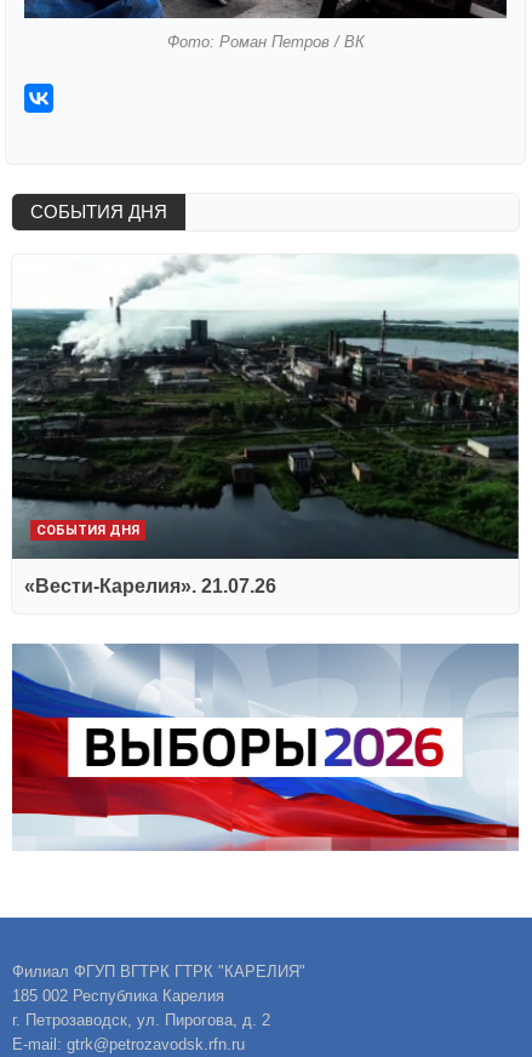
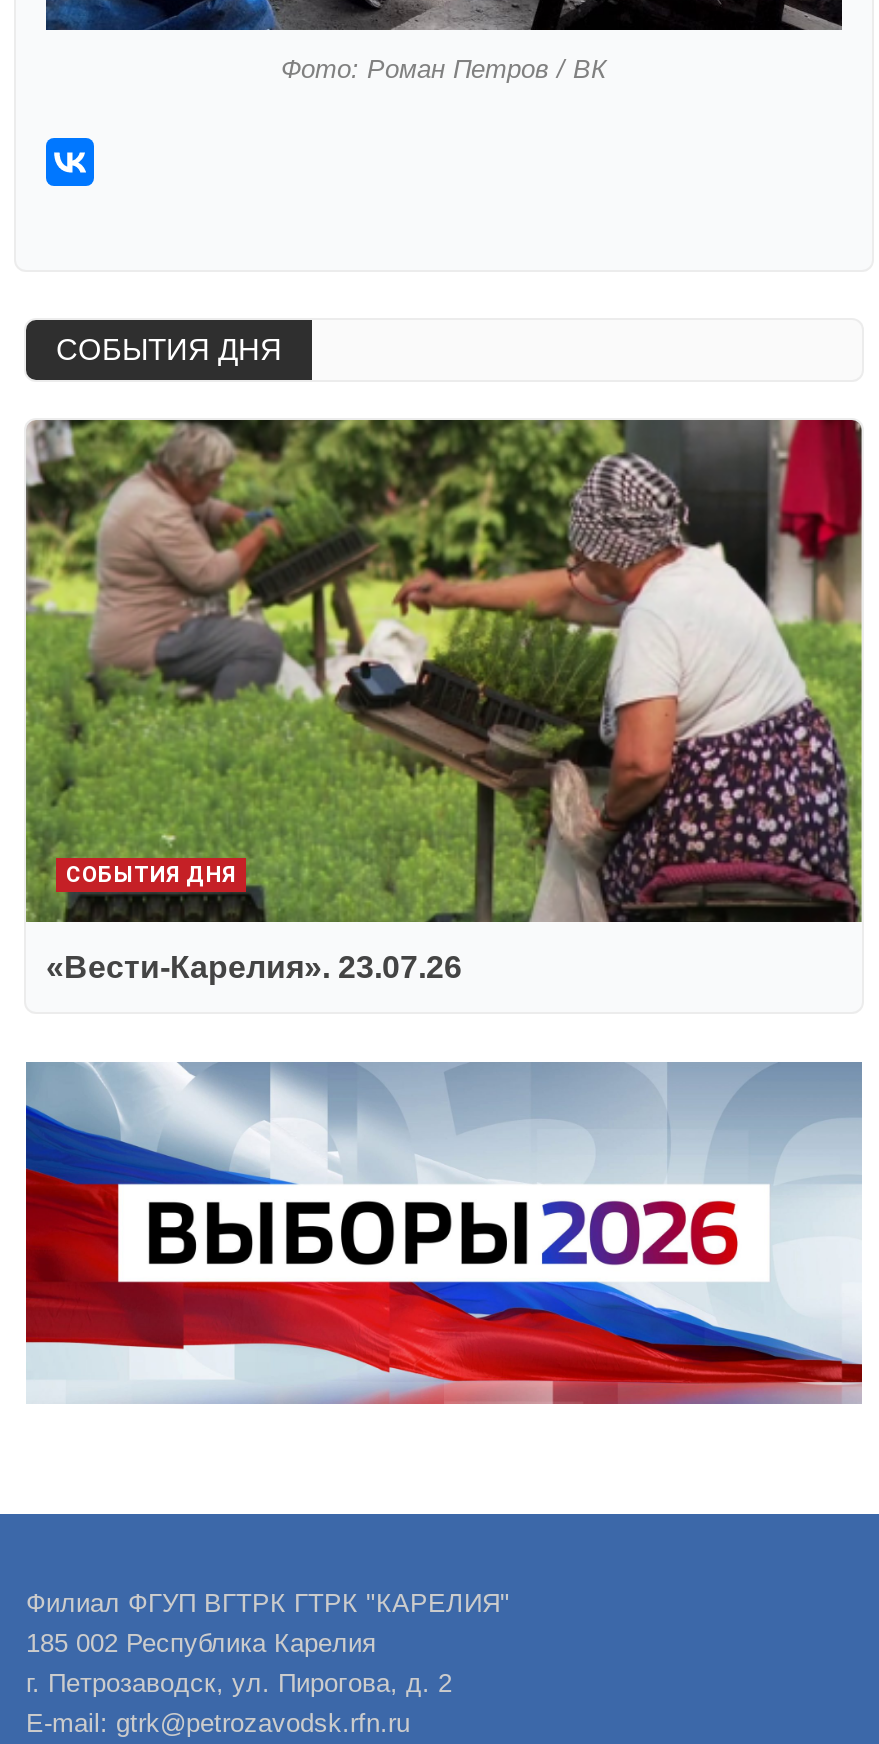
- [image]
- «Вести-Карелия». 21.07.26
+ [image]
+ «Вести-Карелия». 23.07.26
